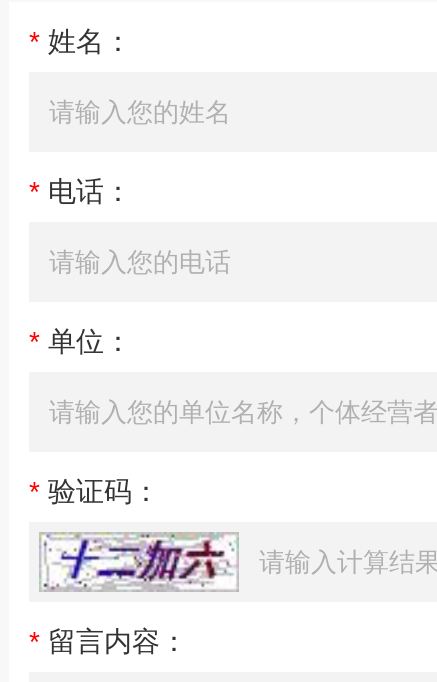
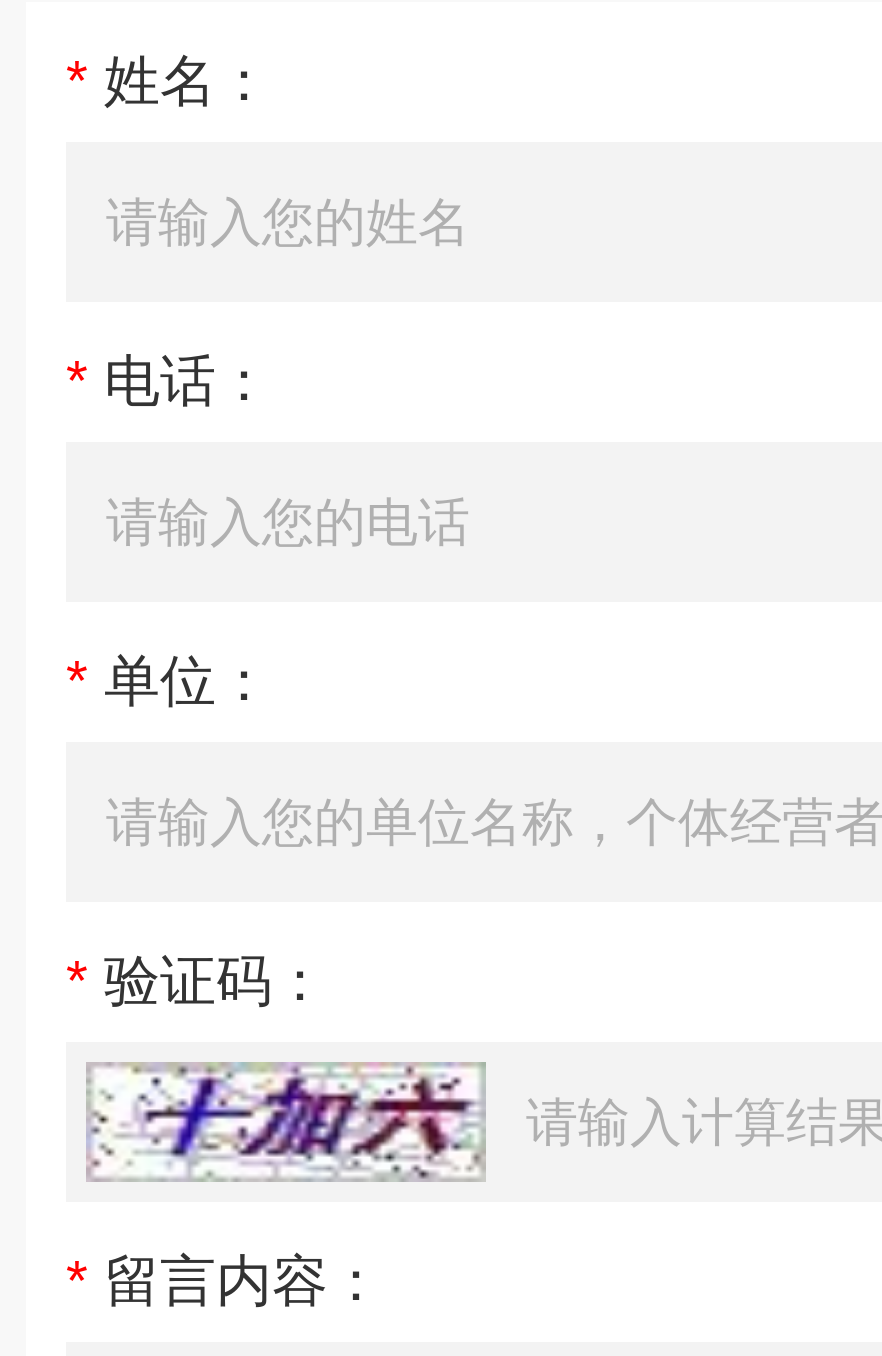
- [image]
+ [image]
